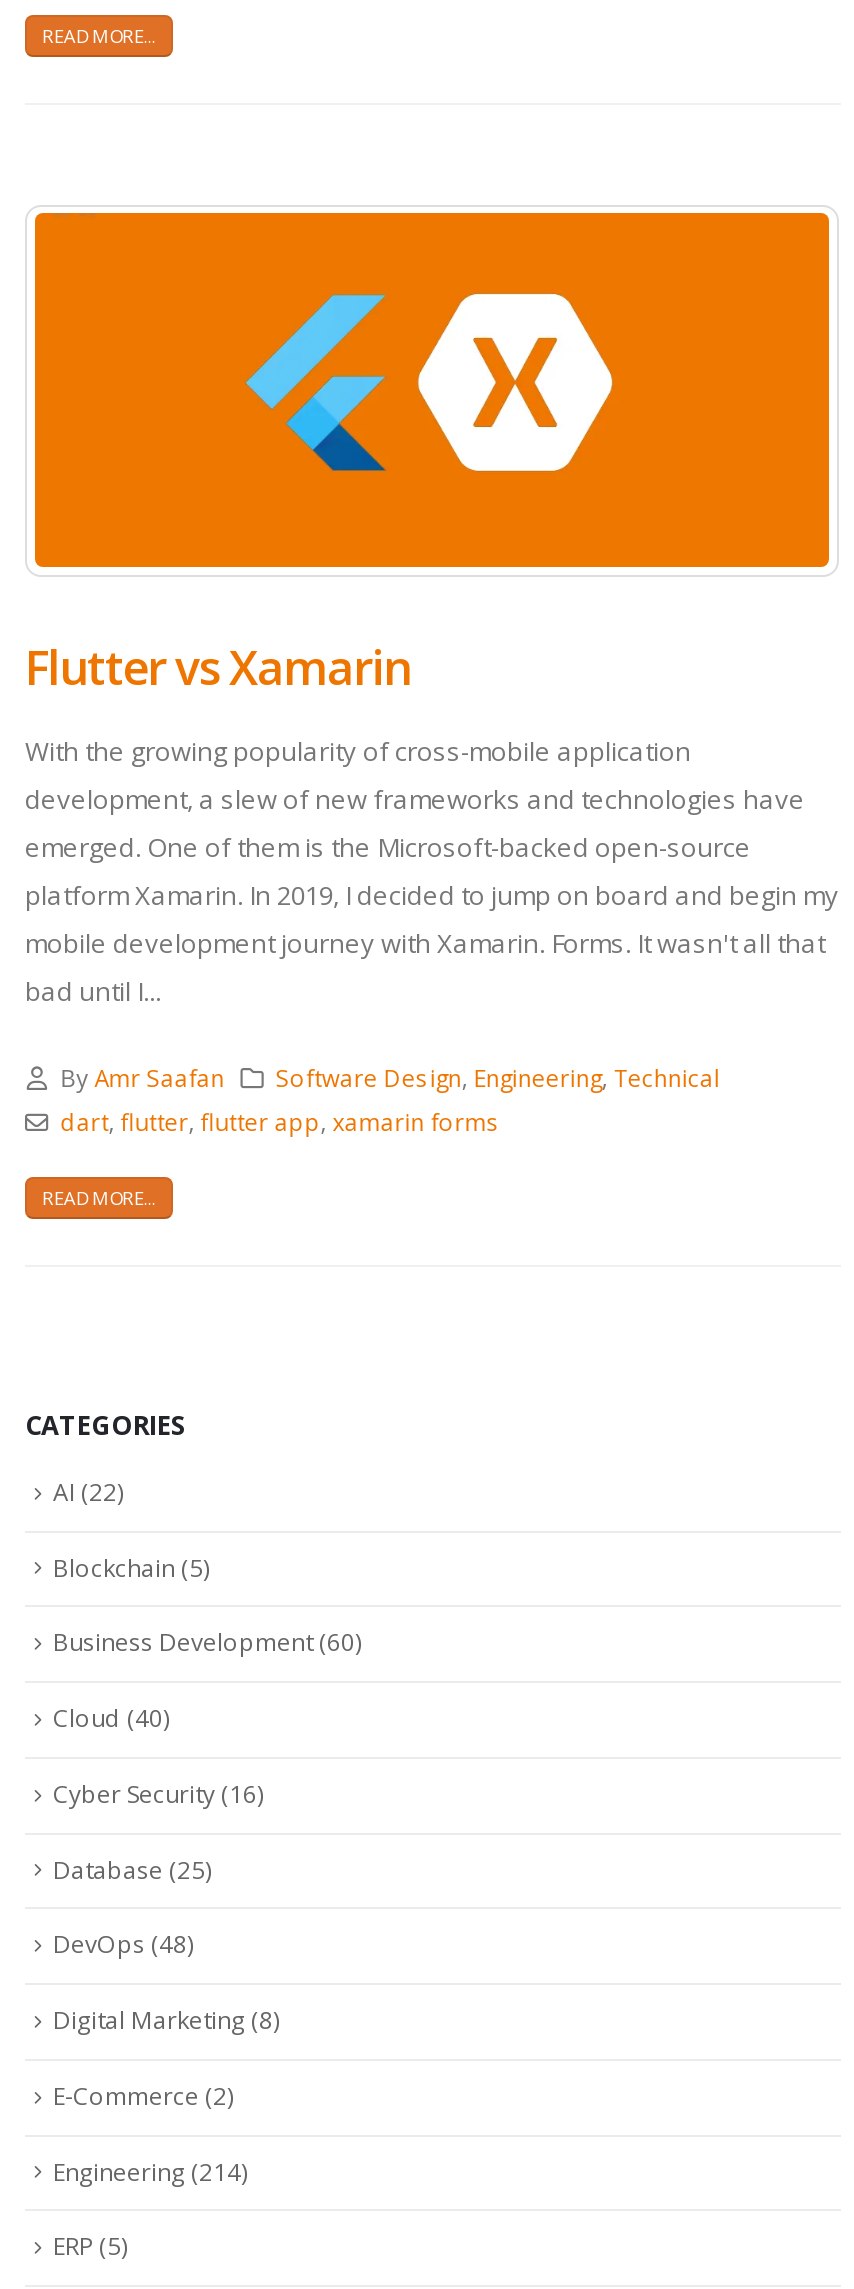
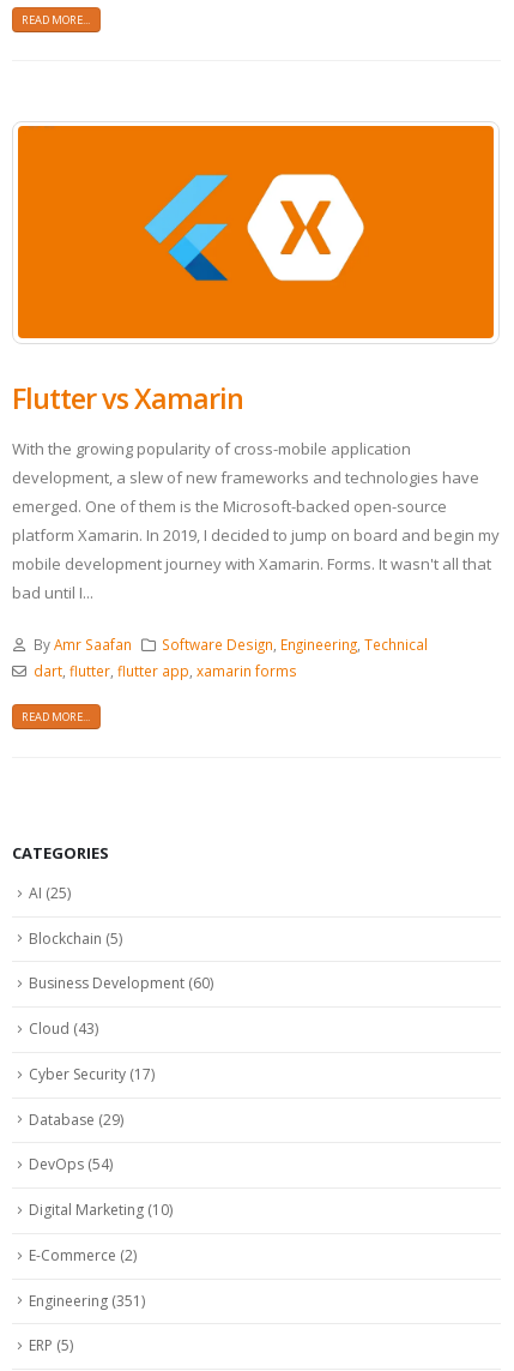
- AI (22)
+ AI (25)

- Cloud (40)
+ Cloud (43)

- Cyber Security (16)
+ Cyber Security (17)

- Database (25)
+ Database (29)

- DevOps (48)
+ DevOps (54)

- Digital Marketing (8)
+ Digital Marketing (10)

- Engineering (214)
+ Engineering (351)
